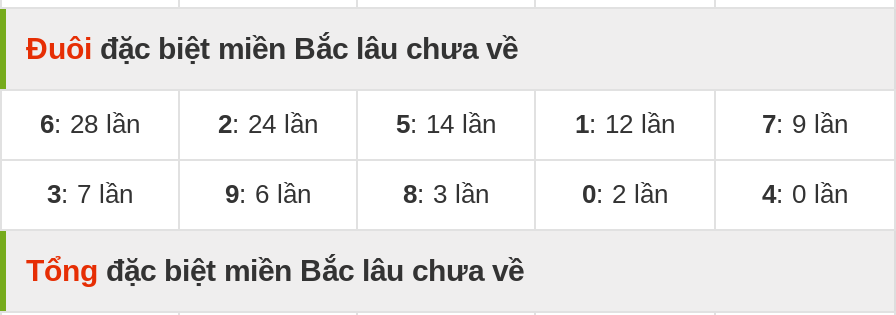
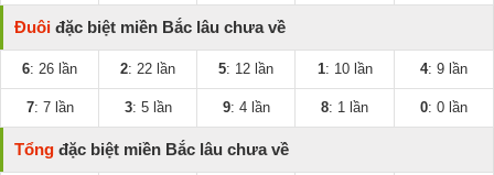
- 6: 28 lần
+ 6: 26 lần

- 2: 24 lần
+ 2: 22 lần

- 5: 14 lần
+ 5: 12 lần

- 1: 12 lần
+ 1: 10 lần

- 7: 9 lần
+ 4: 9 lần

- 3: 7 lần
+ 7: 7 lần

- 9: 6 lần
+ 3: 5 lần

- 8: 3 lần
+ 9: 4 lần

- 0: 2 lần
+ 8: 1 lần

- 4: 0 lần
+ 0: 0 lần
